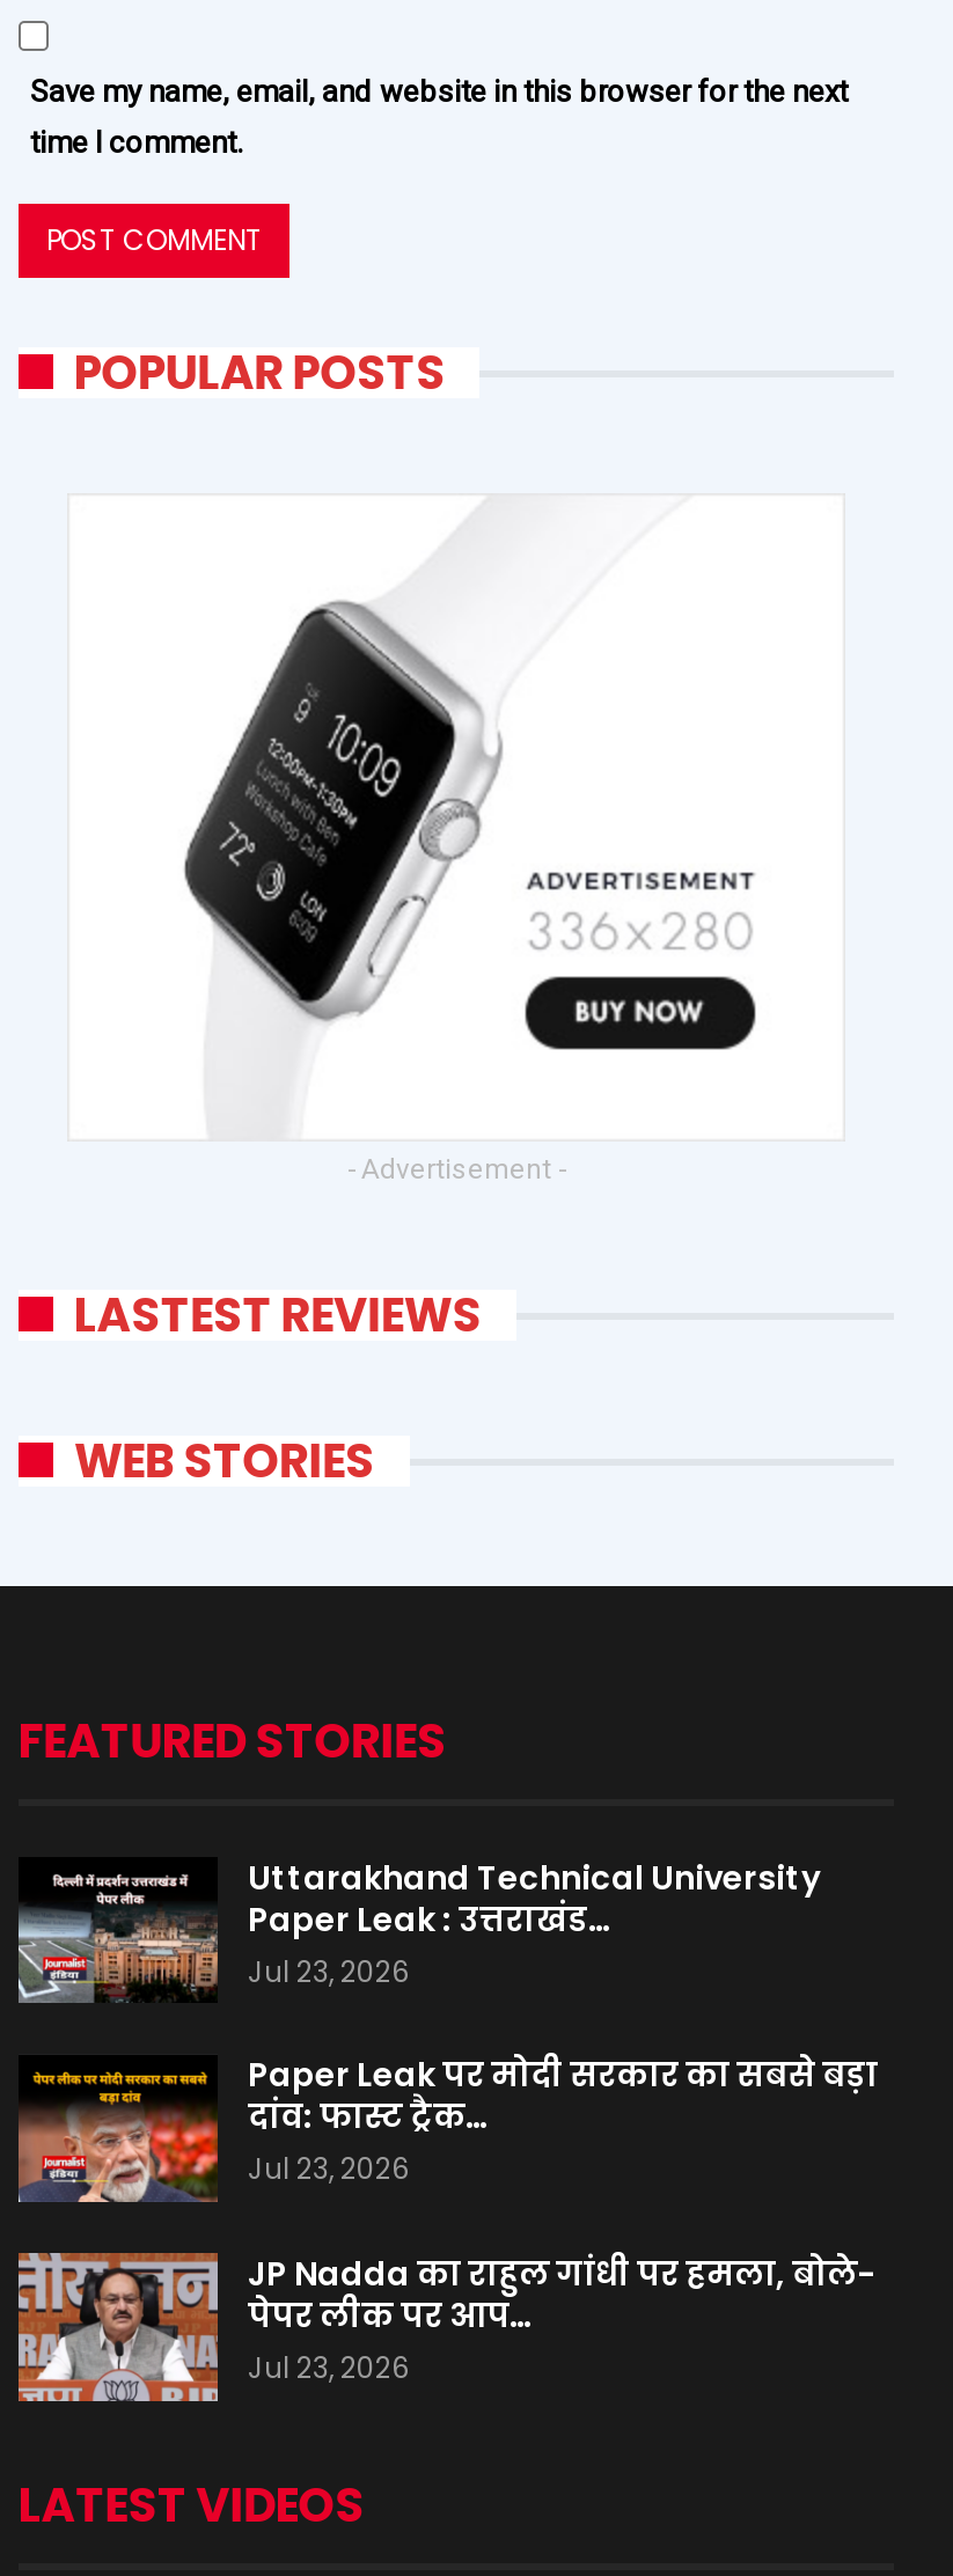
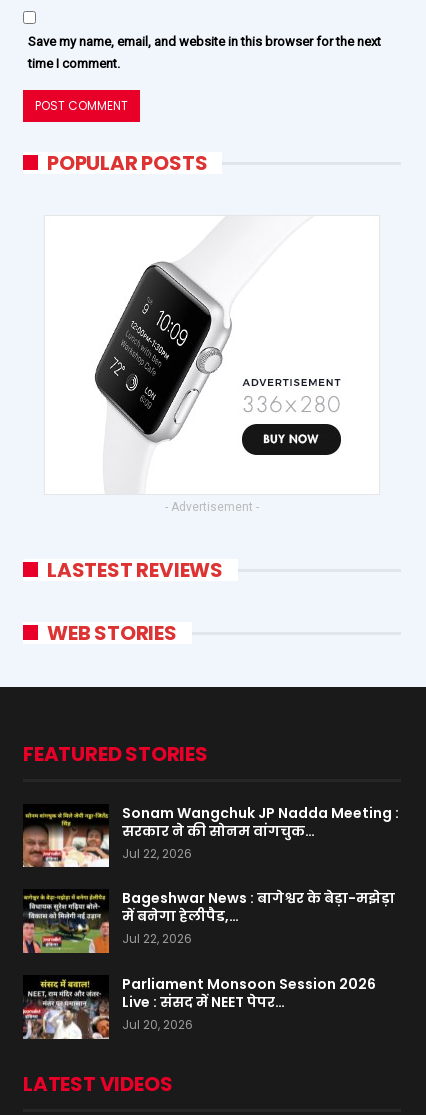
- [image]
- Uttarakhand Technical University
- Paper Leak : उत्तराखंड…
- Jul 23, 2026
+ [image]
+ Sonam Wangchuk JP Nadda Meeting :
+ सरकार ने की सोनम वांगचुक…
+ Jul 22, 2026

- [image]
- Paper Leak पर मोदी सरकार का सबसे बड़ा
- दांव: फास्ट ट्रैक…
- Jul 23, 2026
+ [image]
+ Bageshwar News : बागेश्वर के बेड़ा-मझेड़ा
+ में बनेगा हेलीपैड,…
+ Jul 22, 2026

- [image]
- JP Nadda का राहुल गांधी पर हमला, बोले-
- पेपर लीक पर आप…
- Jul 23, 2026
+ [image]
+ Parliament Monsoon Session 2026
+ Live : संसद में NEET पेपर…
+ Jul 20, 2026
